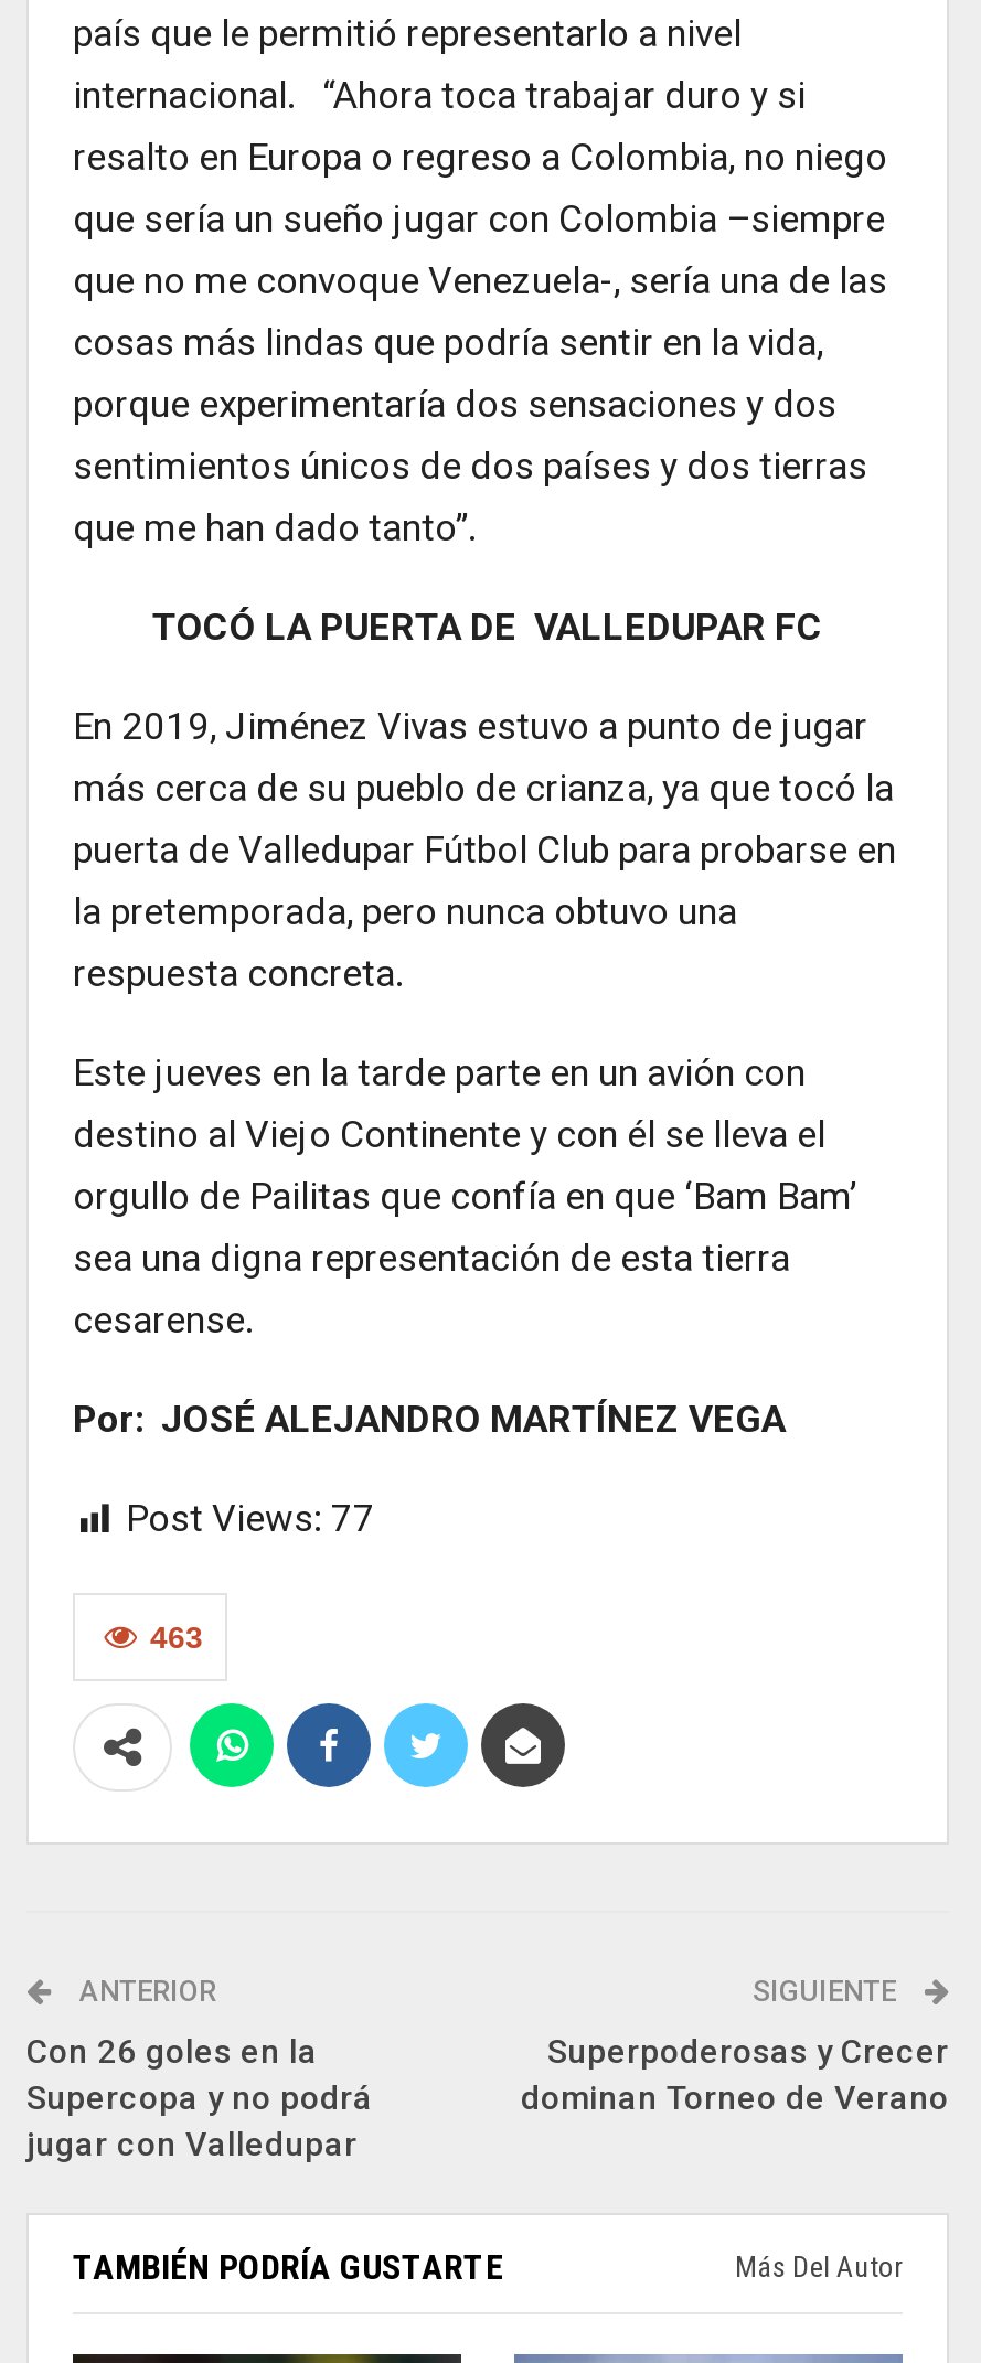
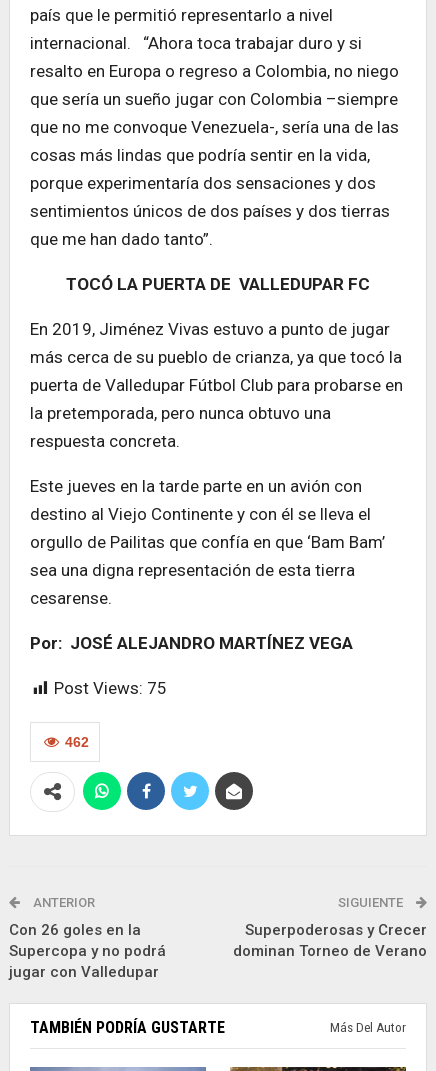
- Post Views: 77
+ Post Views: 75

- 463
+ 462
